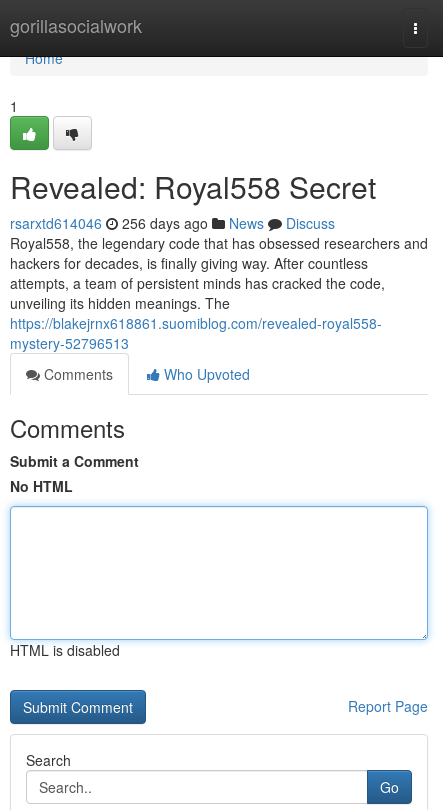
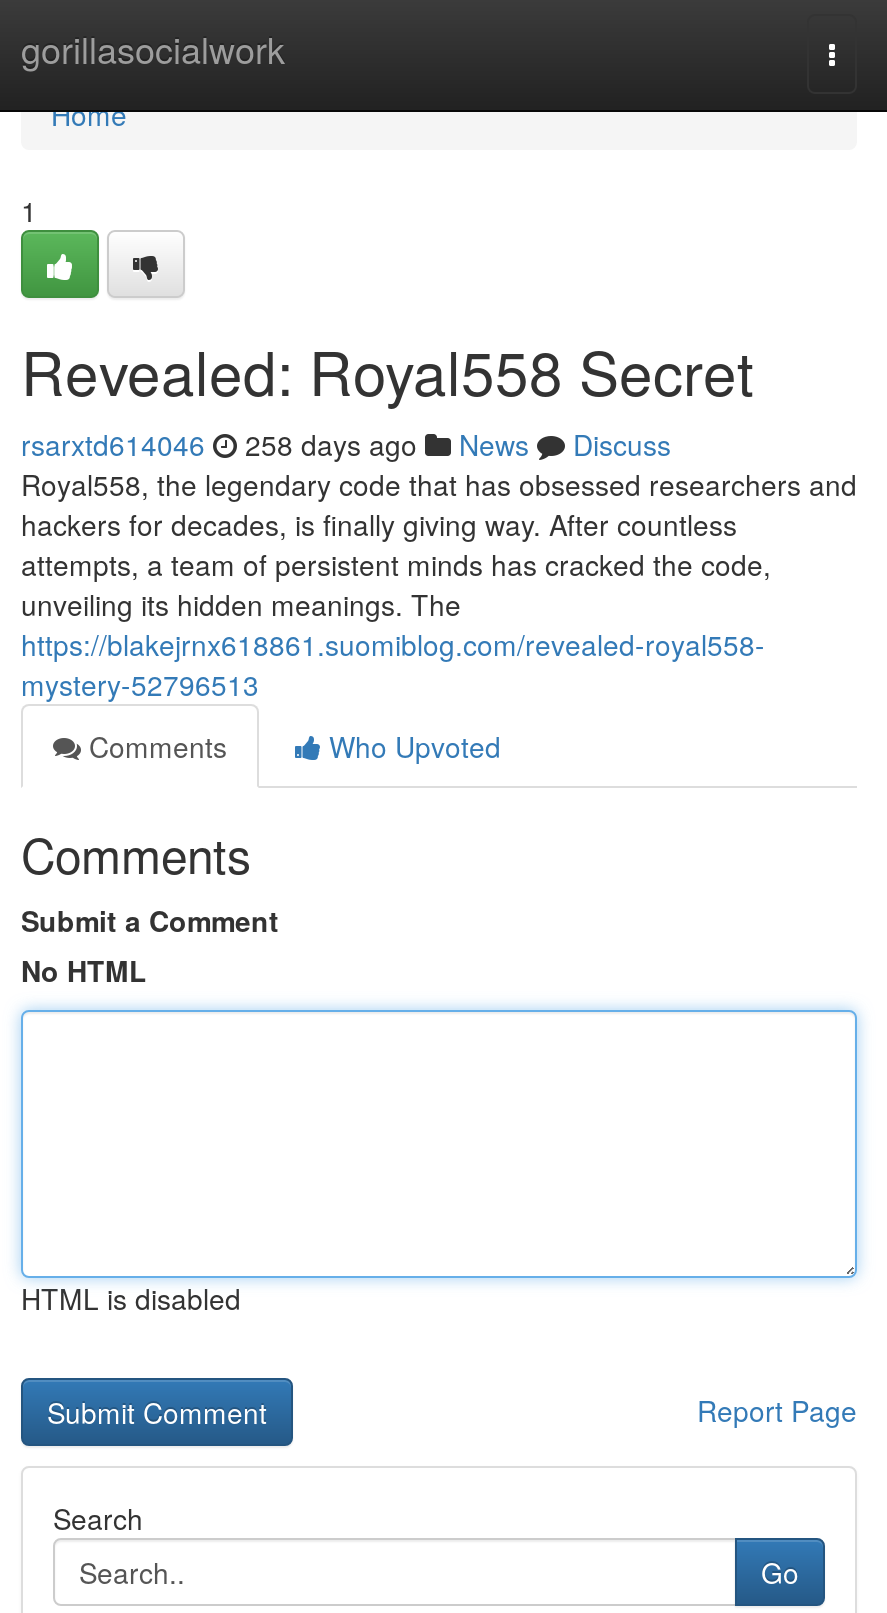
- rsarxtd614046 256 days ago News Discuss
+ rsarxtd614046 258 days ago News Discuss
